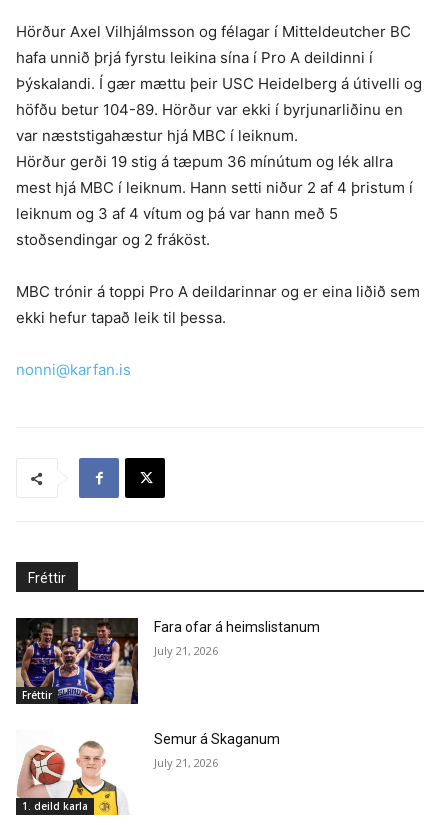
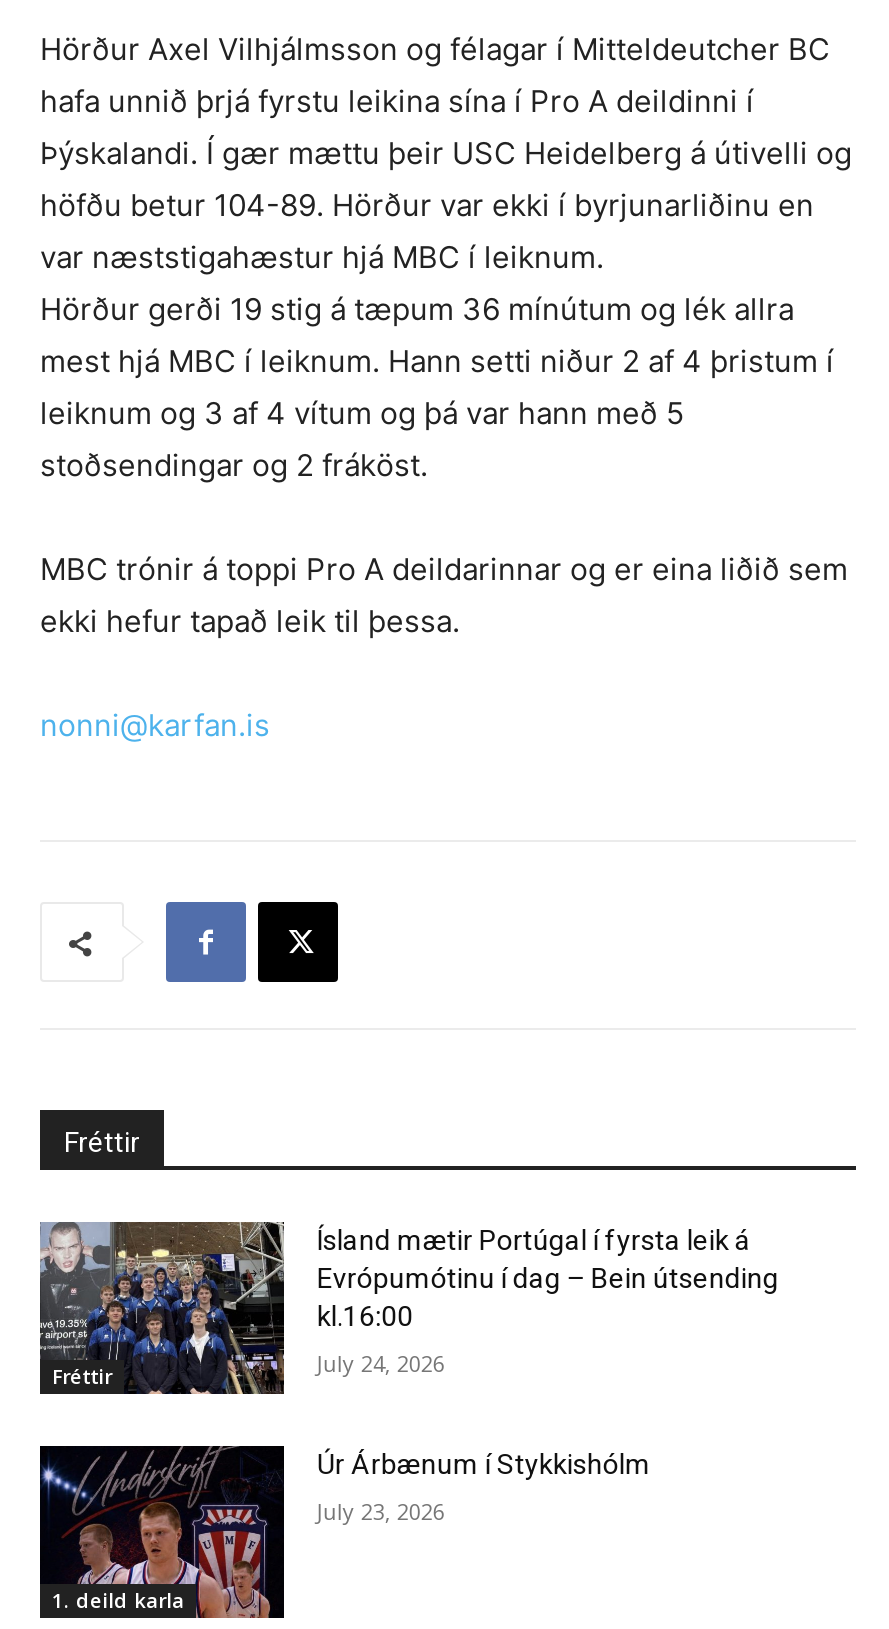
- [image]
- Fara ofar á heimslistanum
+ [image]
+ Ísland mætir Portúgal í fyrsta leik á
+ Evrópumótinu í dag – Bein útsending
+ kl.16:00

- July 21, 2026
+ July 24, 2026

- [image]
- Semur á Skaganum
+ [image]
+ Úr Árbænum í Stykkishólm

- July 21, 2026
+ July 23, 2026
